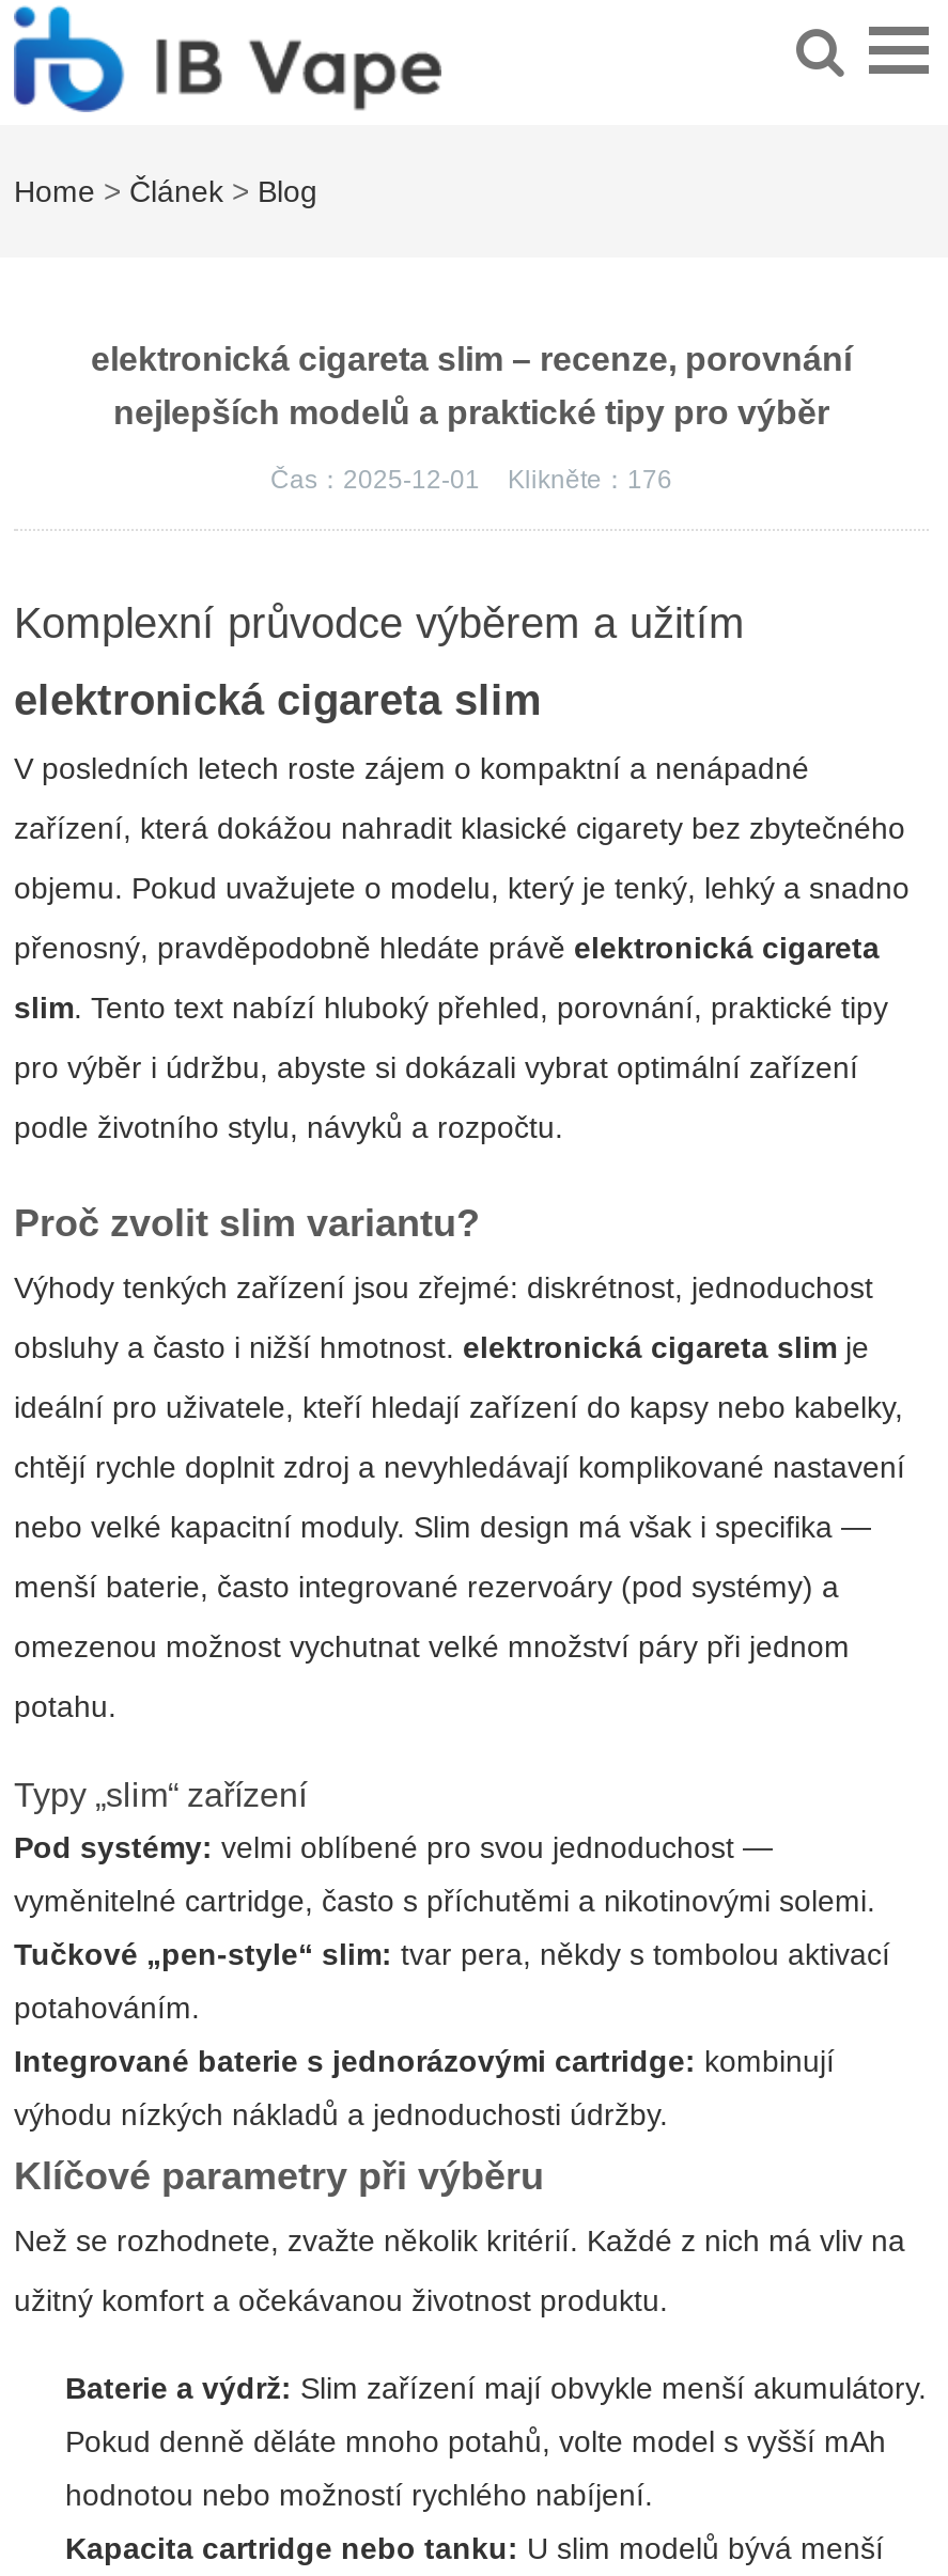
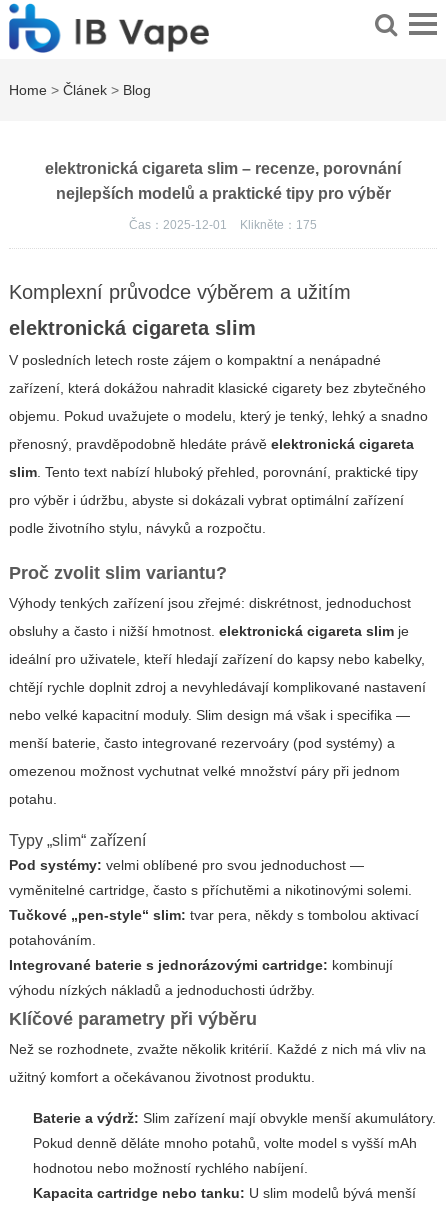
- Čas：2025-12-01 Klikněte：176
+ Čas：2025-12-01 Klikněte：175
